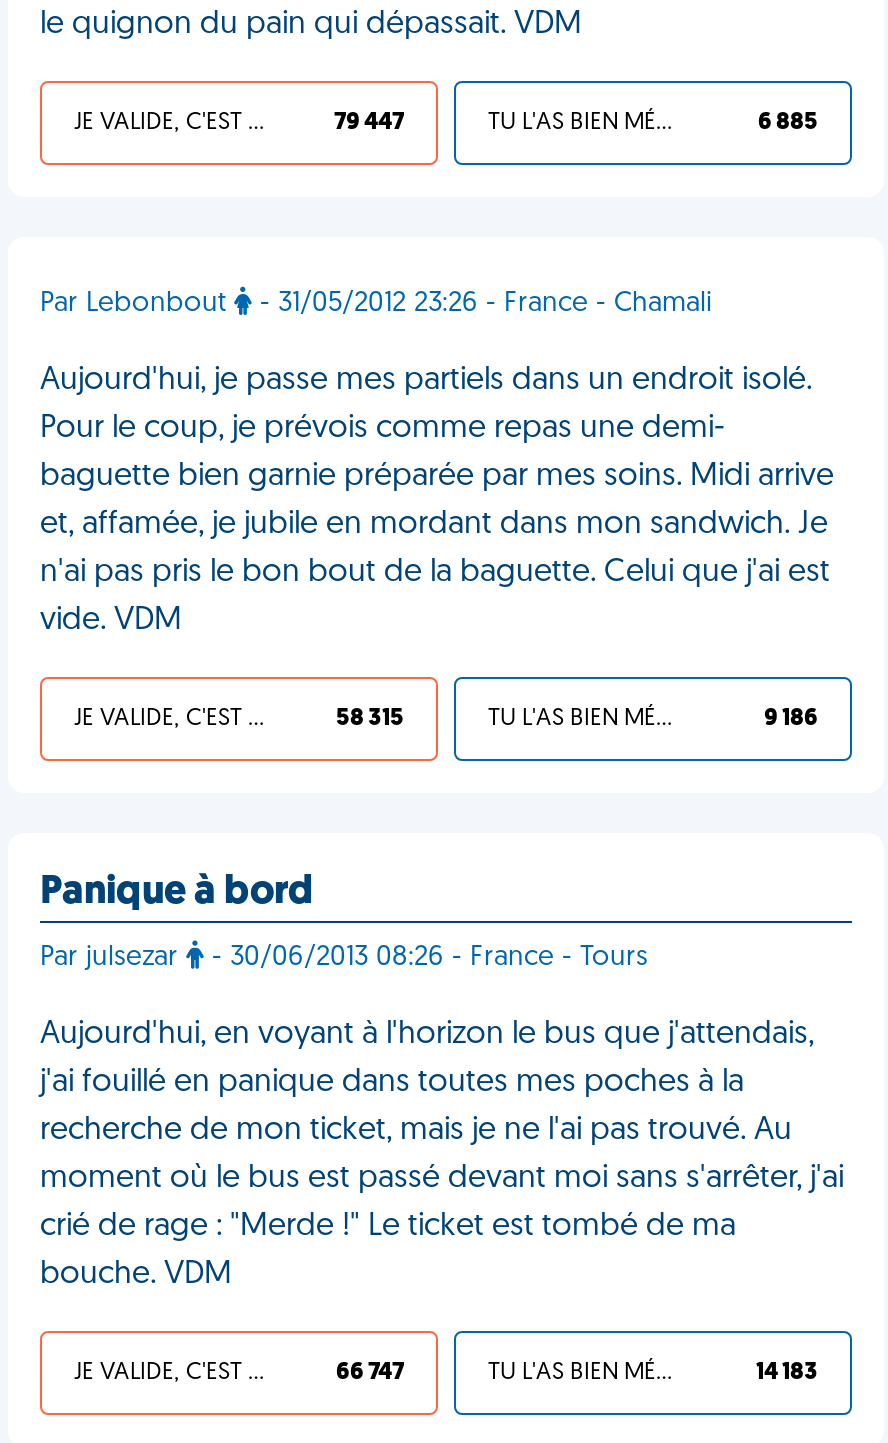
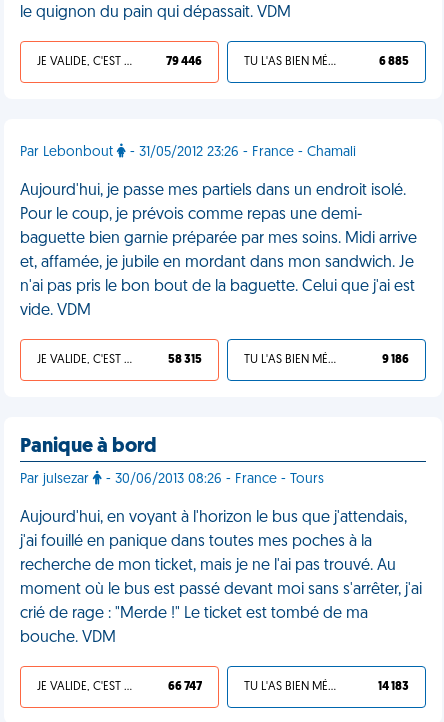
- 79 447
+ 79 446
